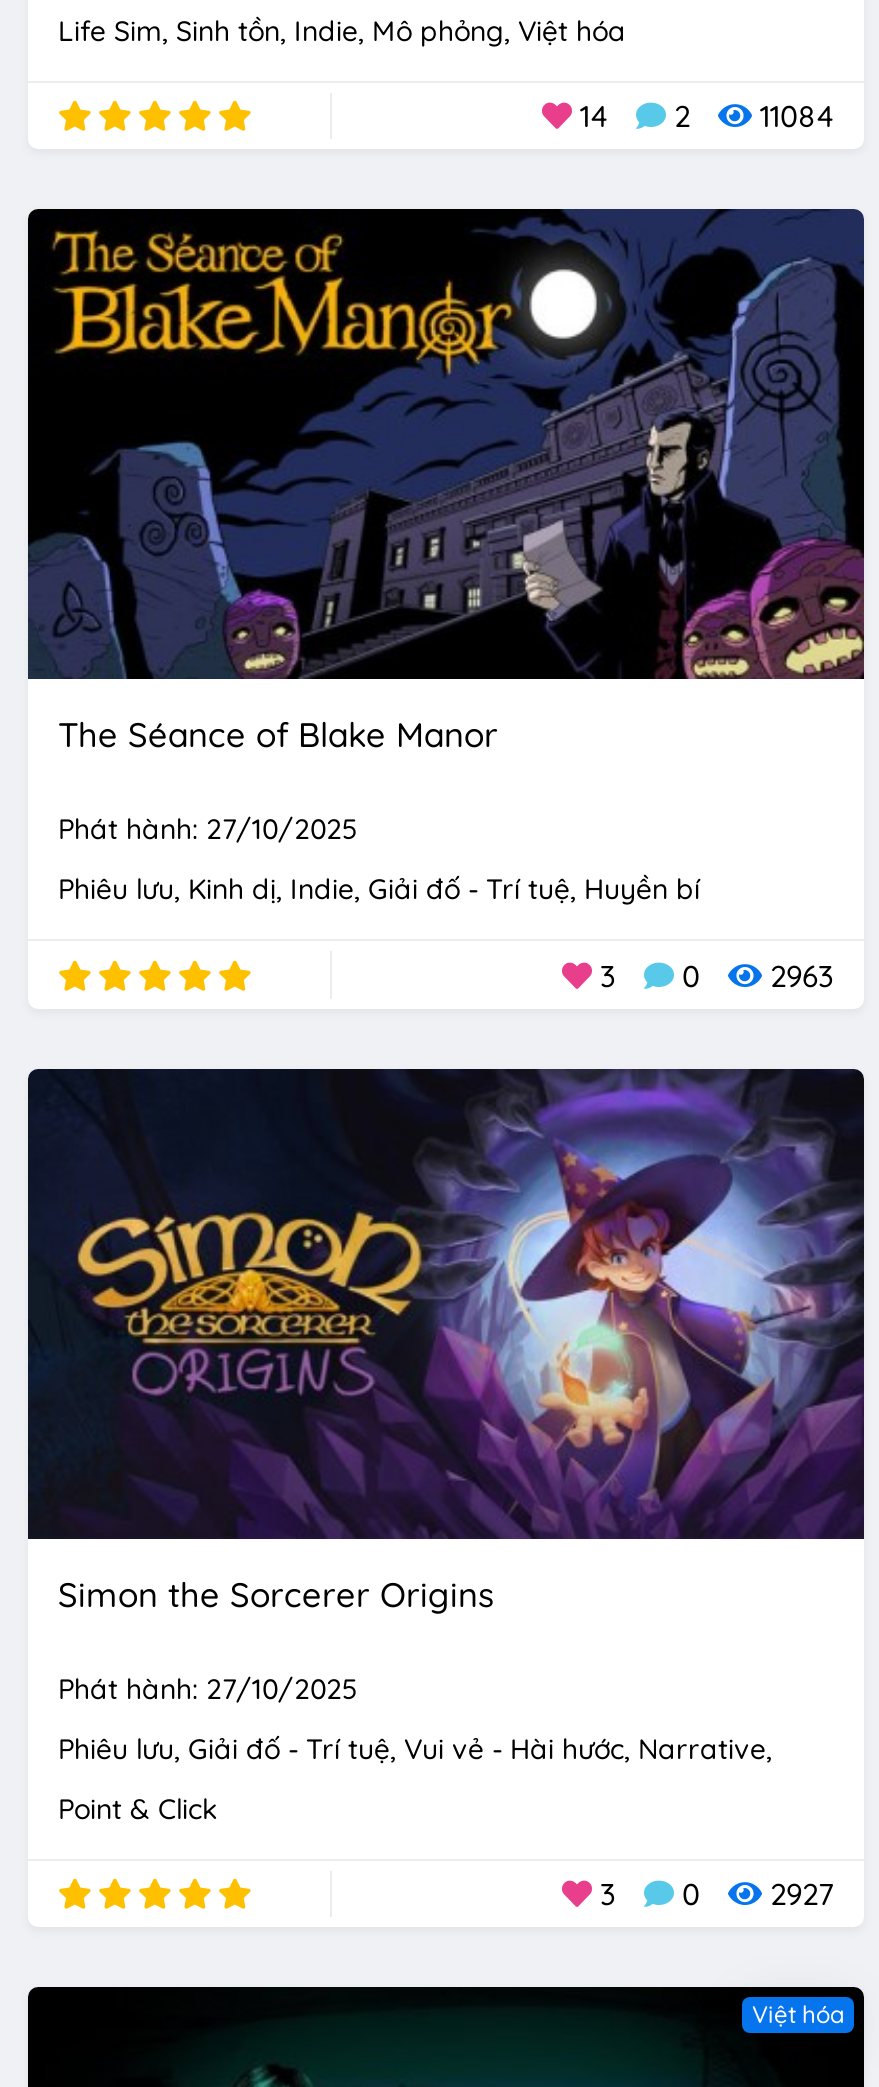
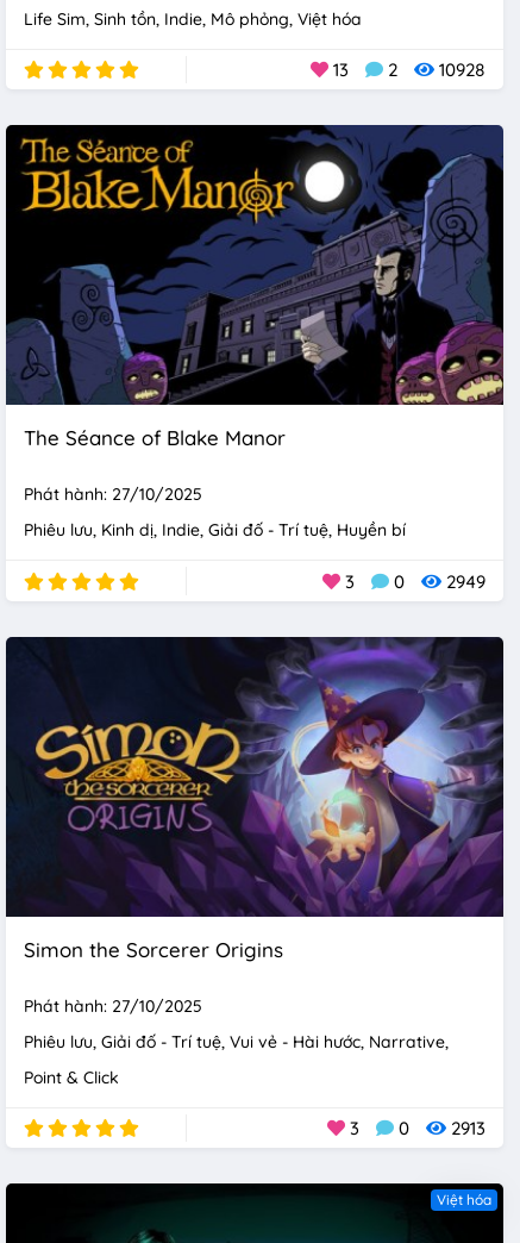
- 14
+ 13

- 11084
+ 10928

- 3 0 2963
+ 3 0 2949

- 3 0 2927
+ 3 0 2913
